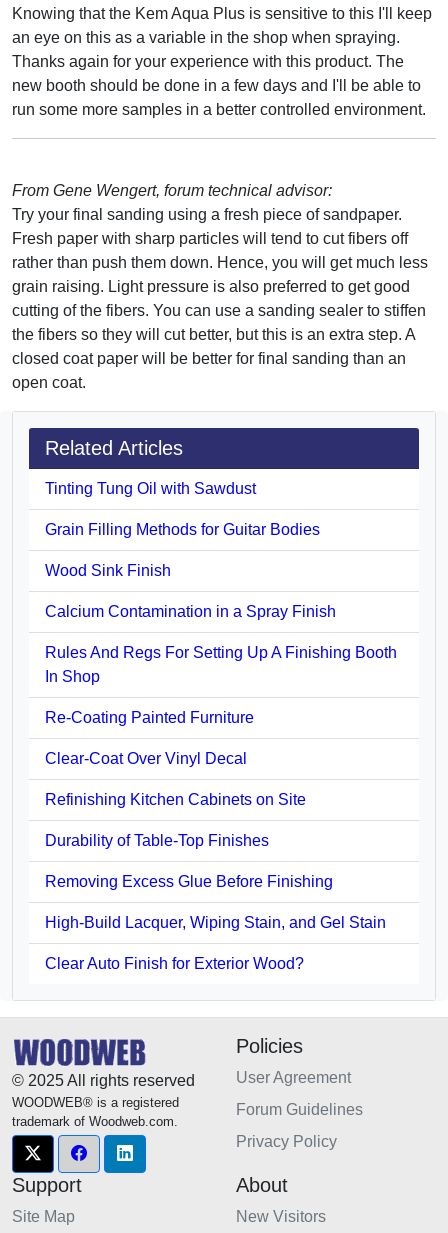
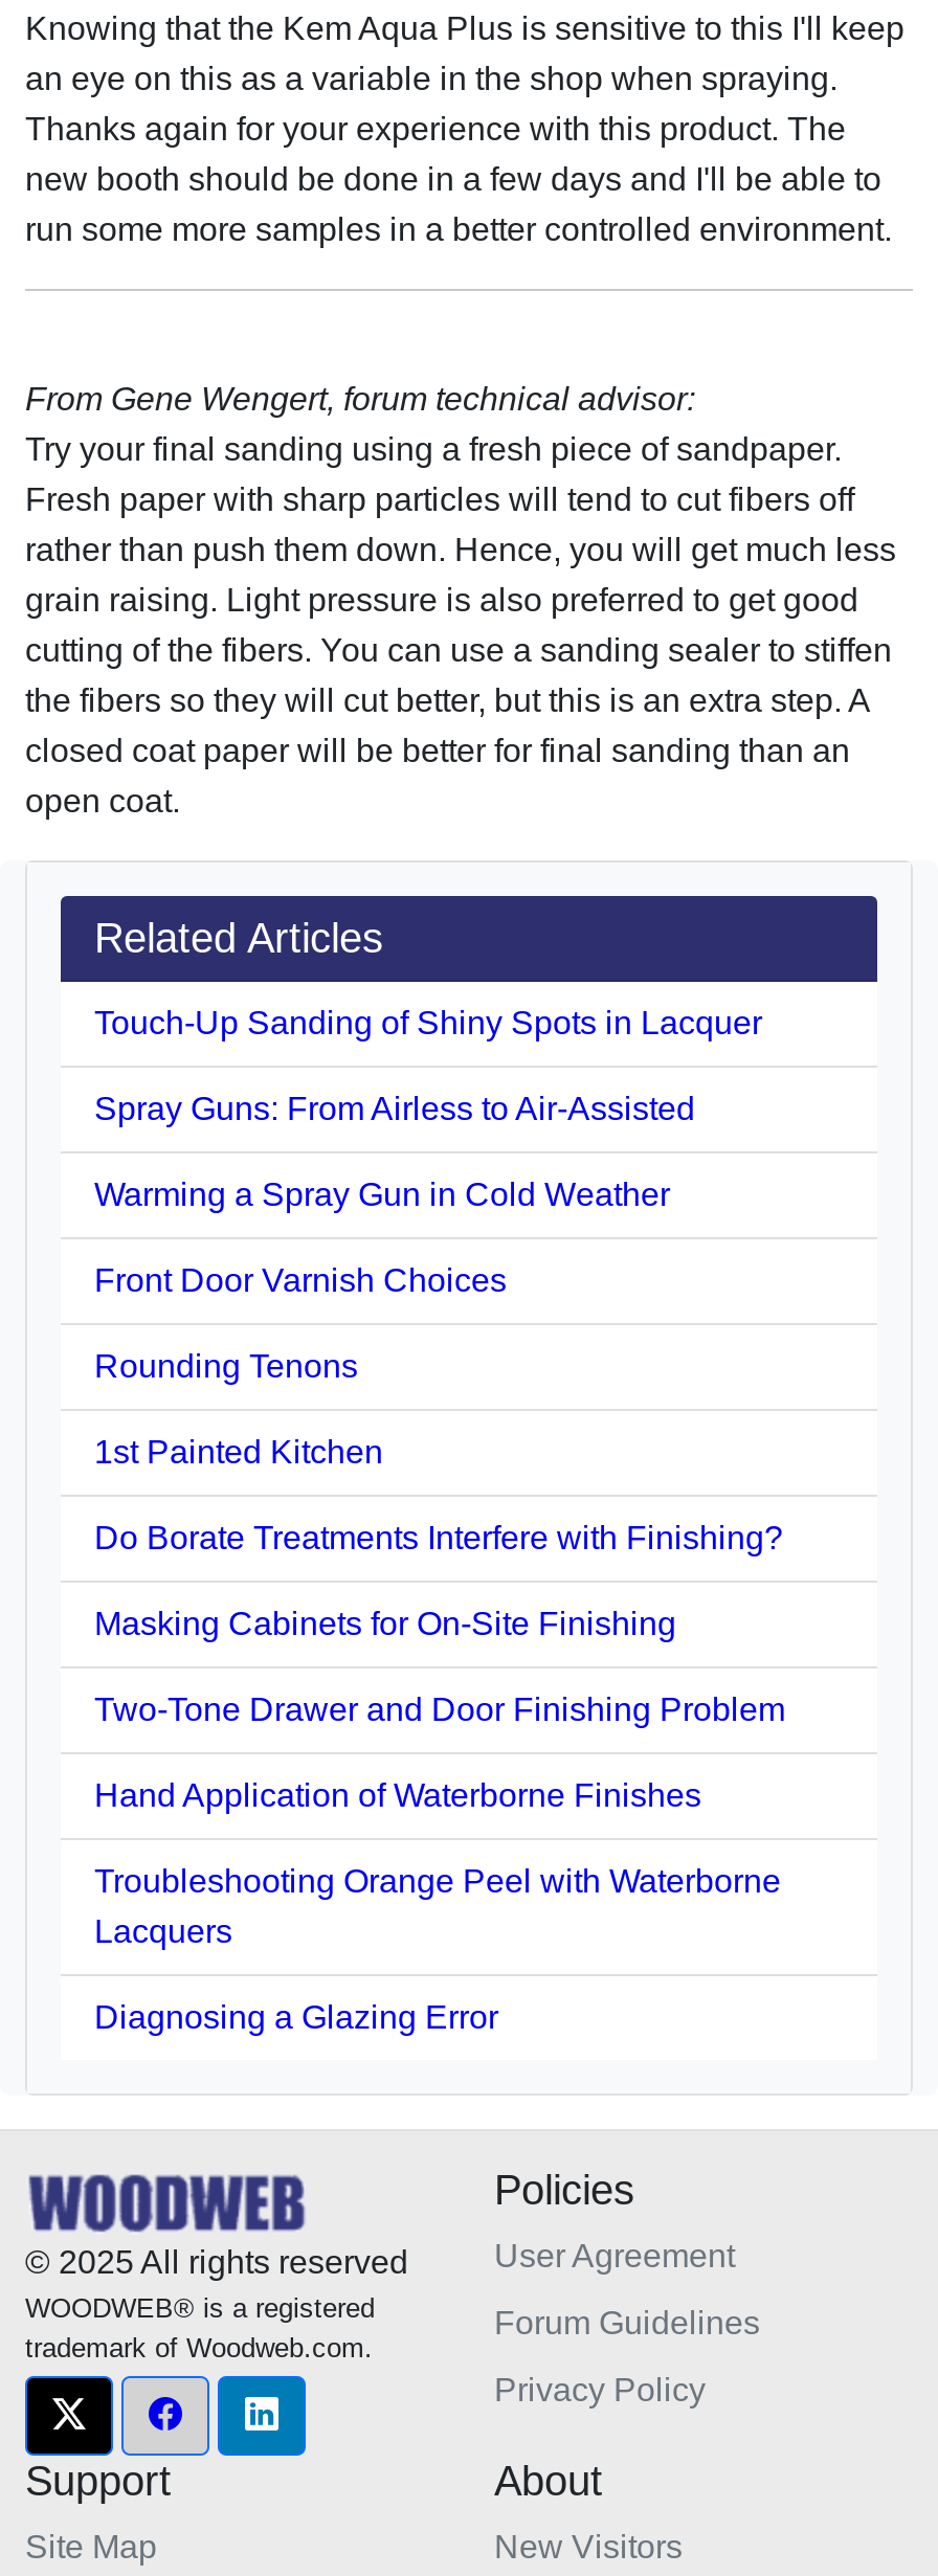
- Tinting Tung Oil with Sawdust
+ Touch-Up Sanding of Shiny Spots in Lacquer

- Grain Filling Methods for Guitar Bodies
+ Spray Guns: From Airless to Air-Assisted

- Wood Sink Finish
+ Warming a Spray Gun in Cold Weather

- Calcium Contamination in a Spray Finish
+ Front Door Varnish Choices

- Rules And Regs For Setting Up A Finishing Booth
- In Shop
+ Rounding Tenons

- Re-Coating Painted Furniture
+ 1st Painted Kitchen

- Clear-Coat Over Vinyl Decal
+ Do Borate Treatments Interfere with Finishing?

- Refinishing Kitchen Cabinets on Site
+ Masking Cabinets for On-Site Finishing

- Durability of Table-Top Finishes
+ Two-Tone Drawer and Door Finishing Problem

- Removing Excess Glue Before Finishing
+ Hand Application of Waterborne Finishes

- High-Build Lacquer, Wiping Stain, and Gel Stain
+ Troubleshooting Orange Peel with Waterborne
+ Lacquers

- Clear Auto Finish for Exterior Wood?
+ Diagnosing a Glazing Error
